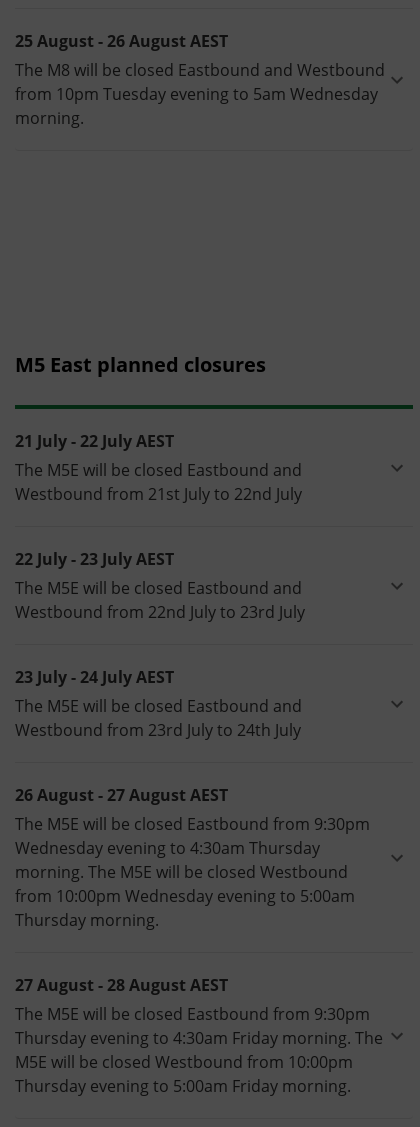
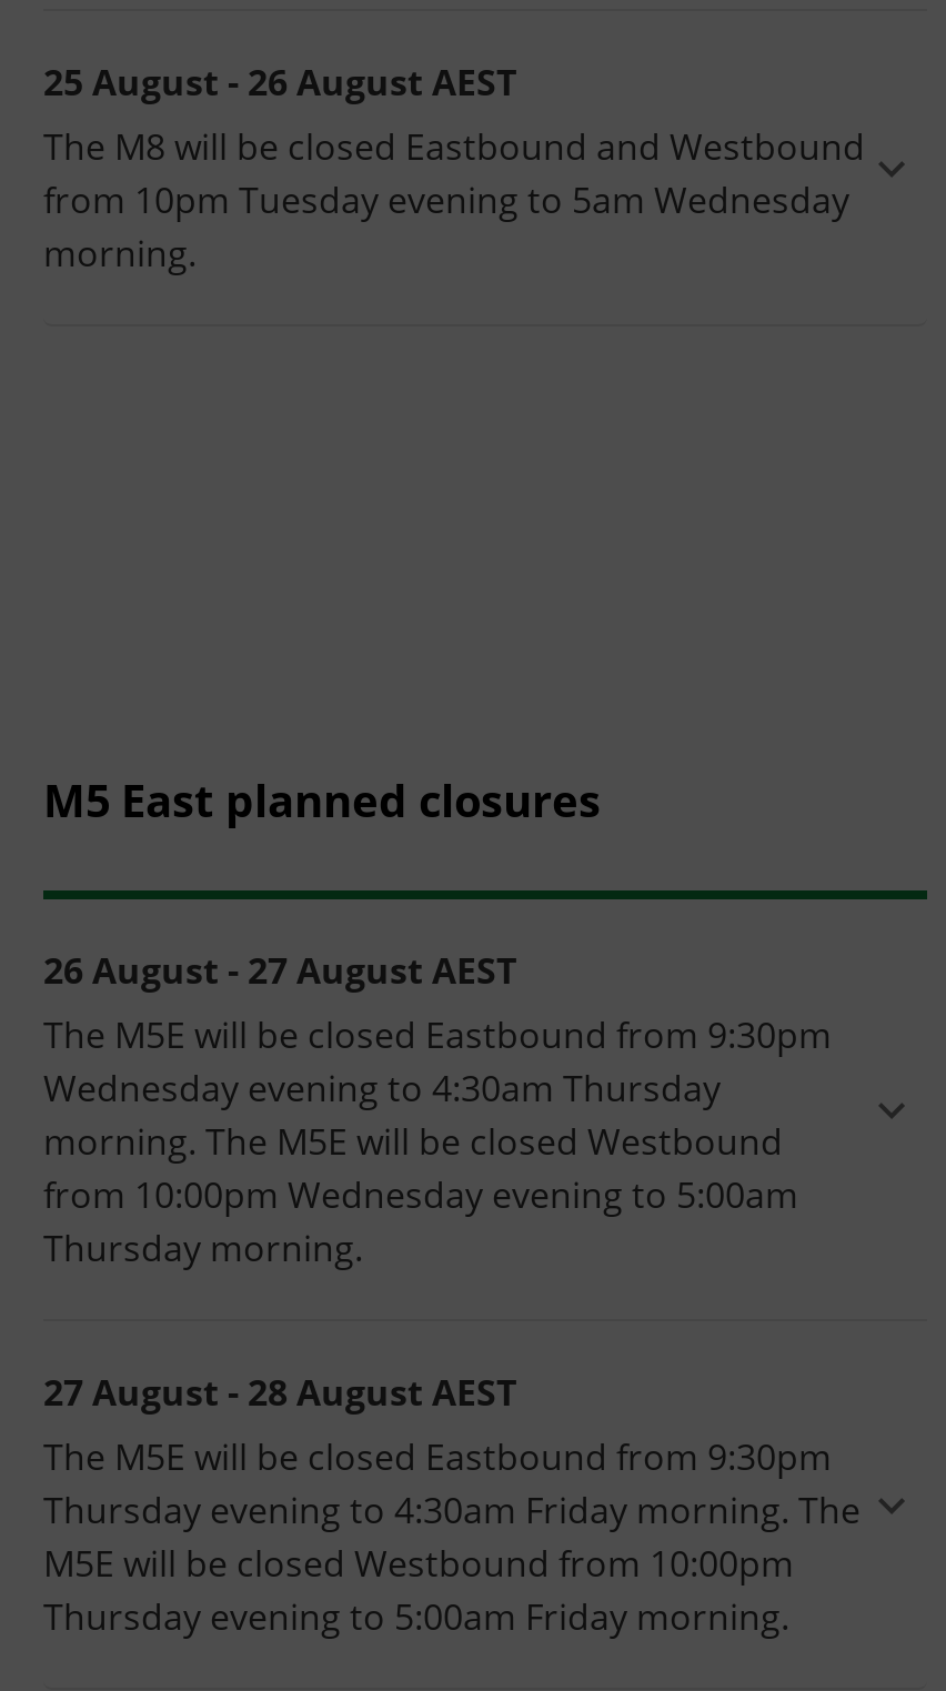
- 21 July - 22 July AEST
- The M5E will be closed Eastbound and
- Westbound from 21st July to 22nd July
- 22 July - 23 July AEST
- The M5E will be closed Eastbound and
- Westbound from 22nd July to 23rd July
- 23 July - 24 July AEST
- The M5E will be closed Eastbound and
- Westbound from 23rd July to 24th July
